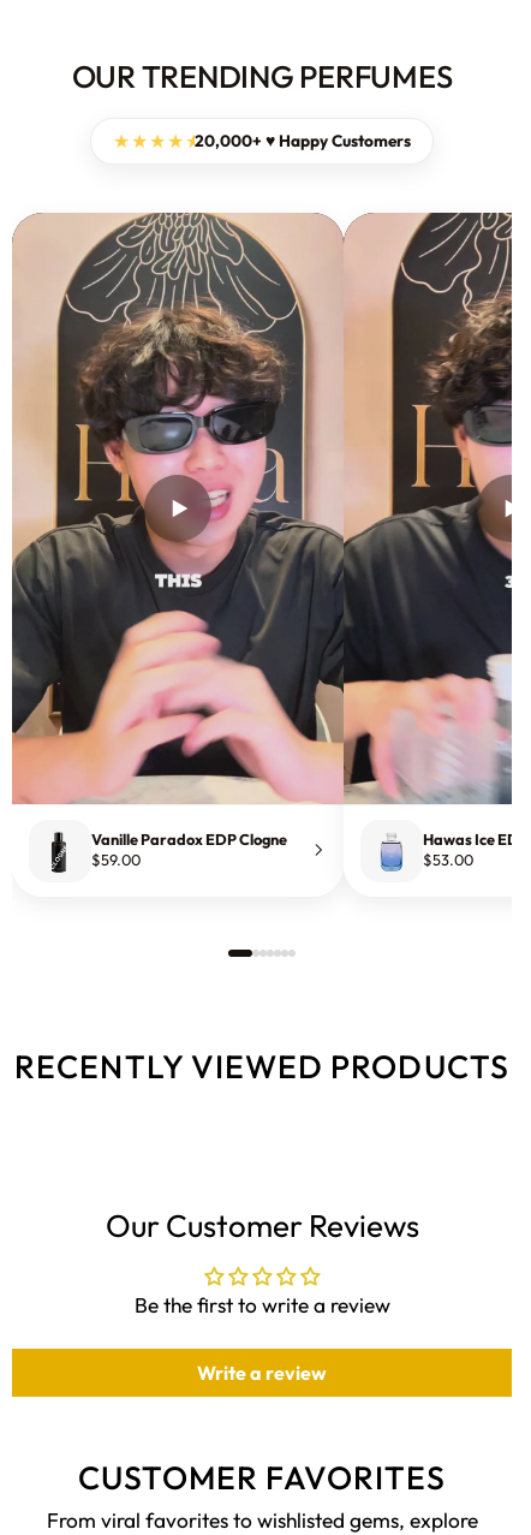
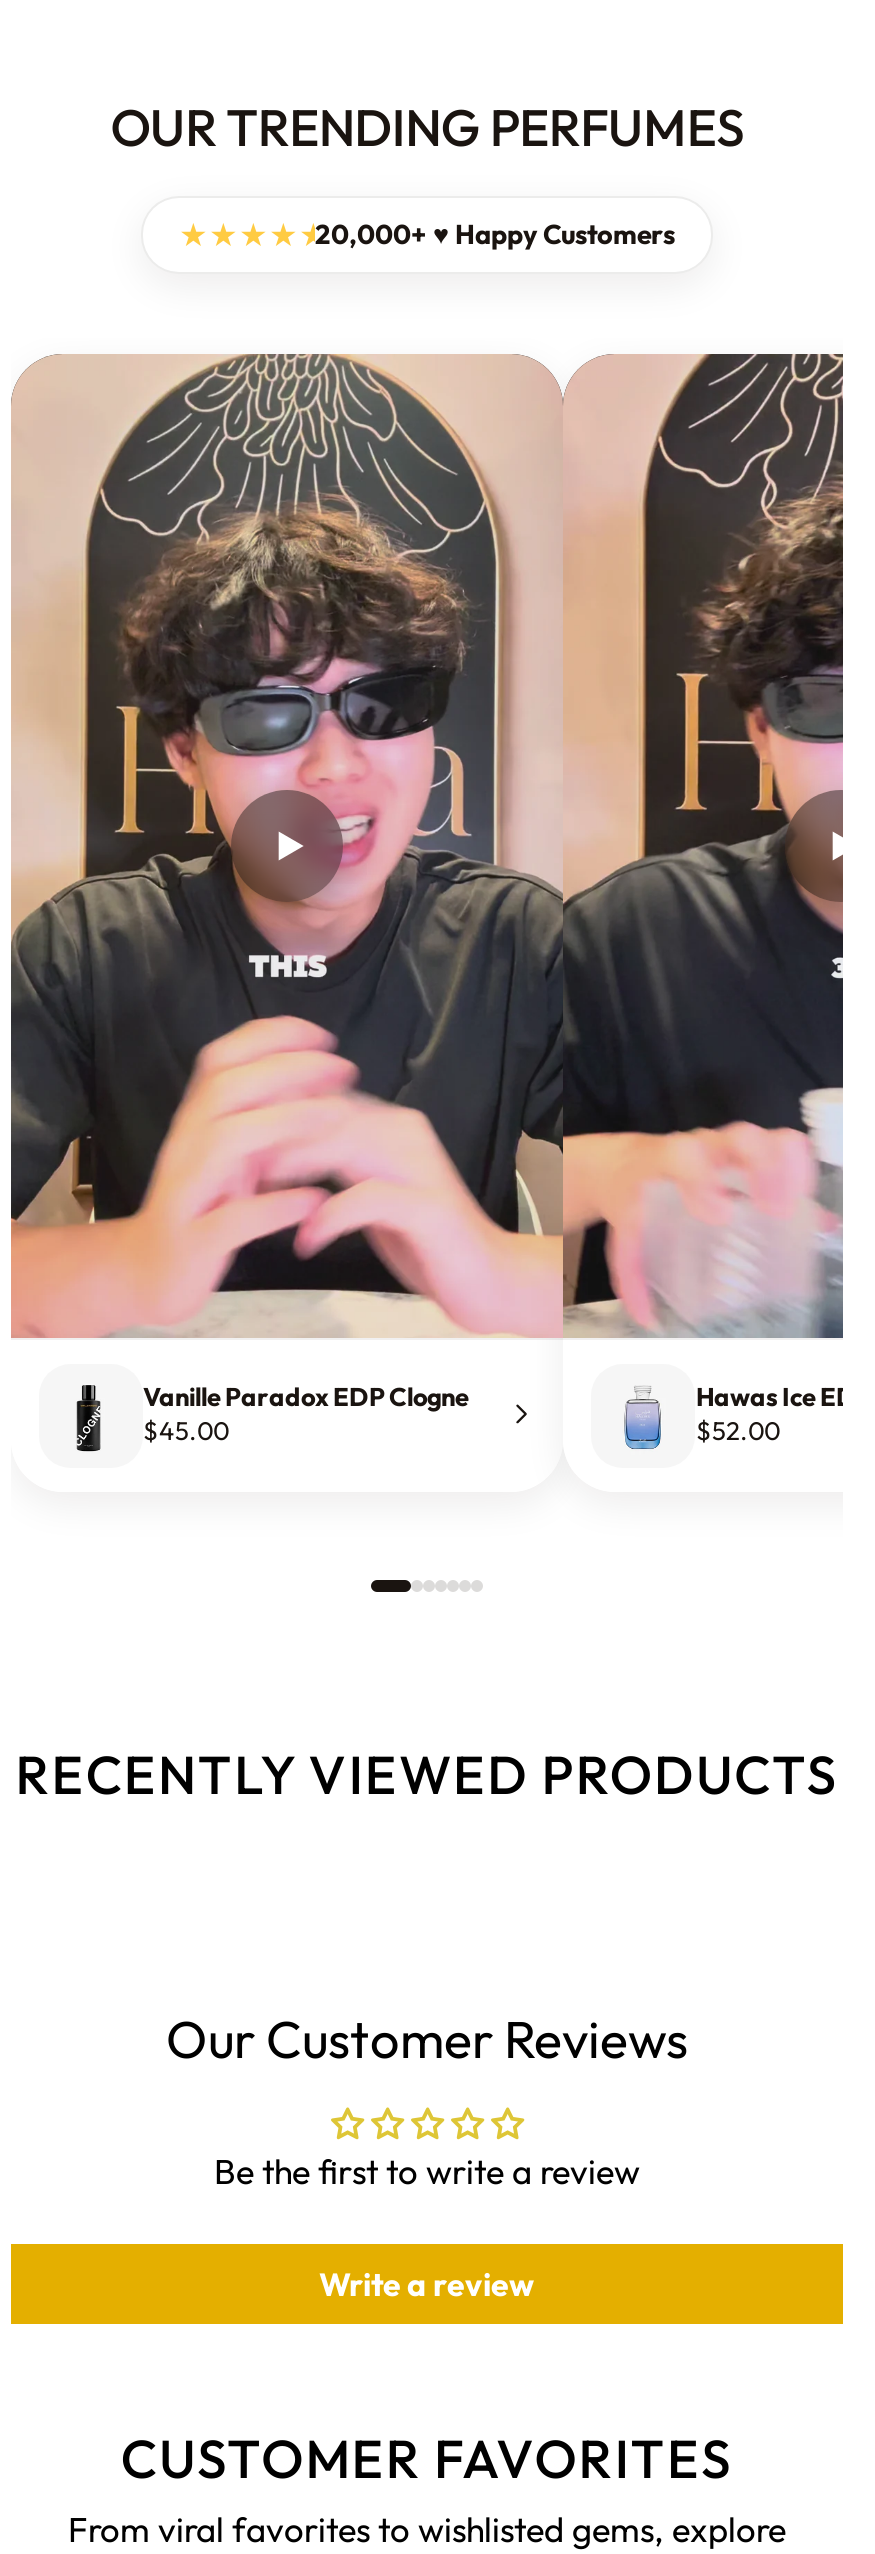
- $59.00
+ $45.00

- $53.00
+ $52.00
